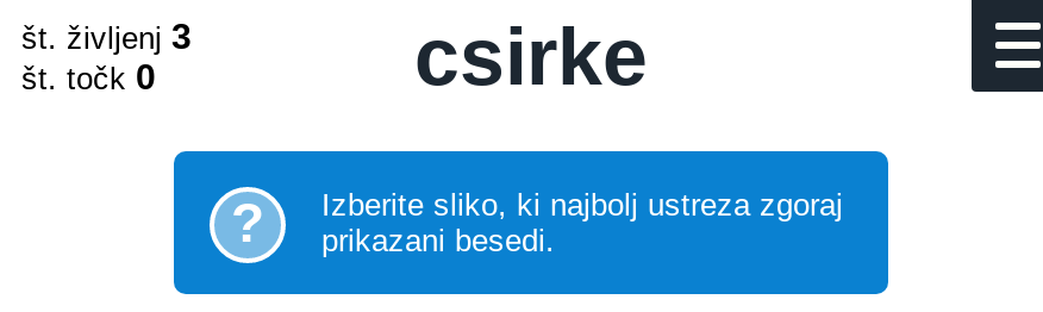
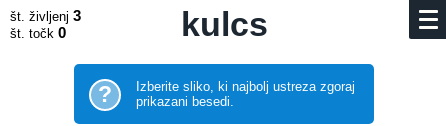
- csirke
+ kulcs
